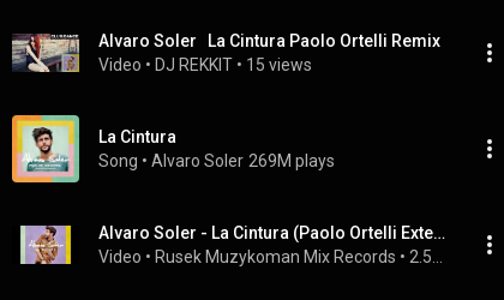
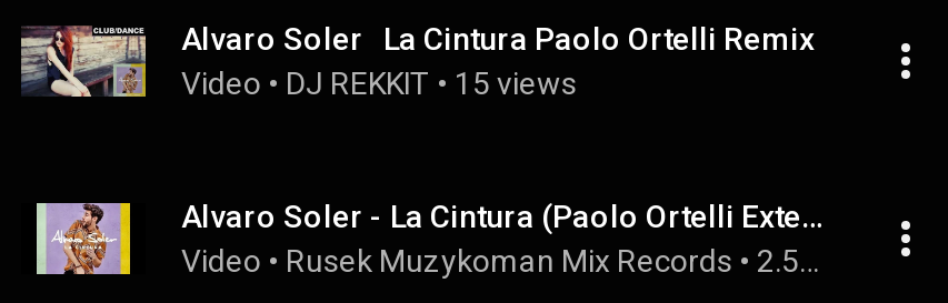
- [image]
- La Cintura
- Song • Alvaro Soler 269M plays
